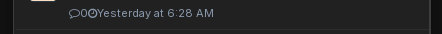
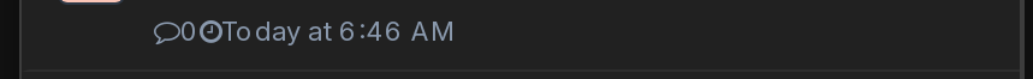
- Yesterday at 6:28 AM
+ Today at 6:46 AM
